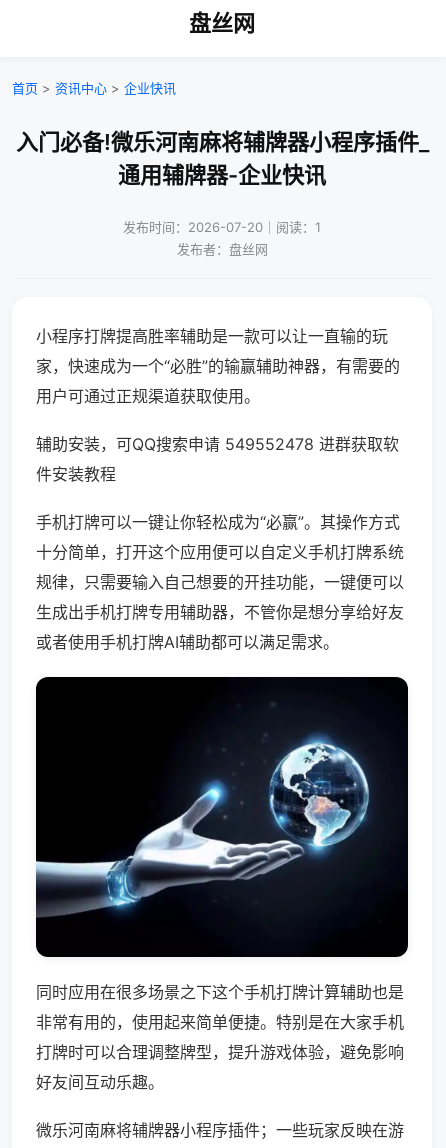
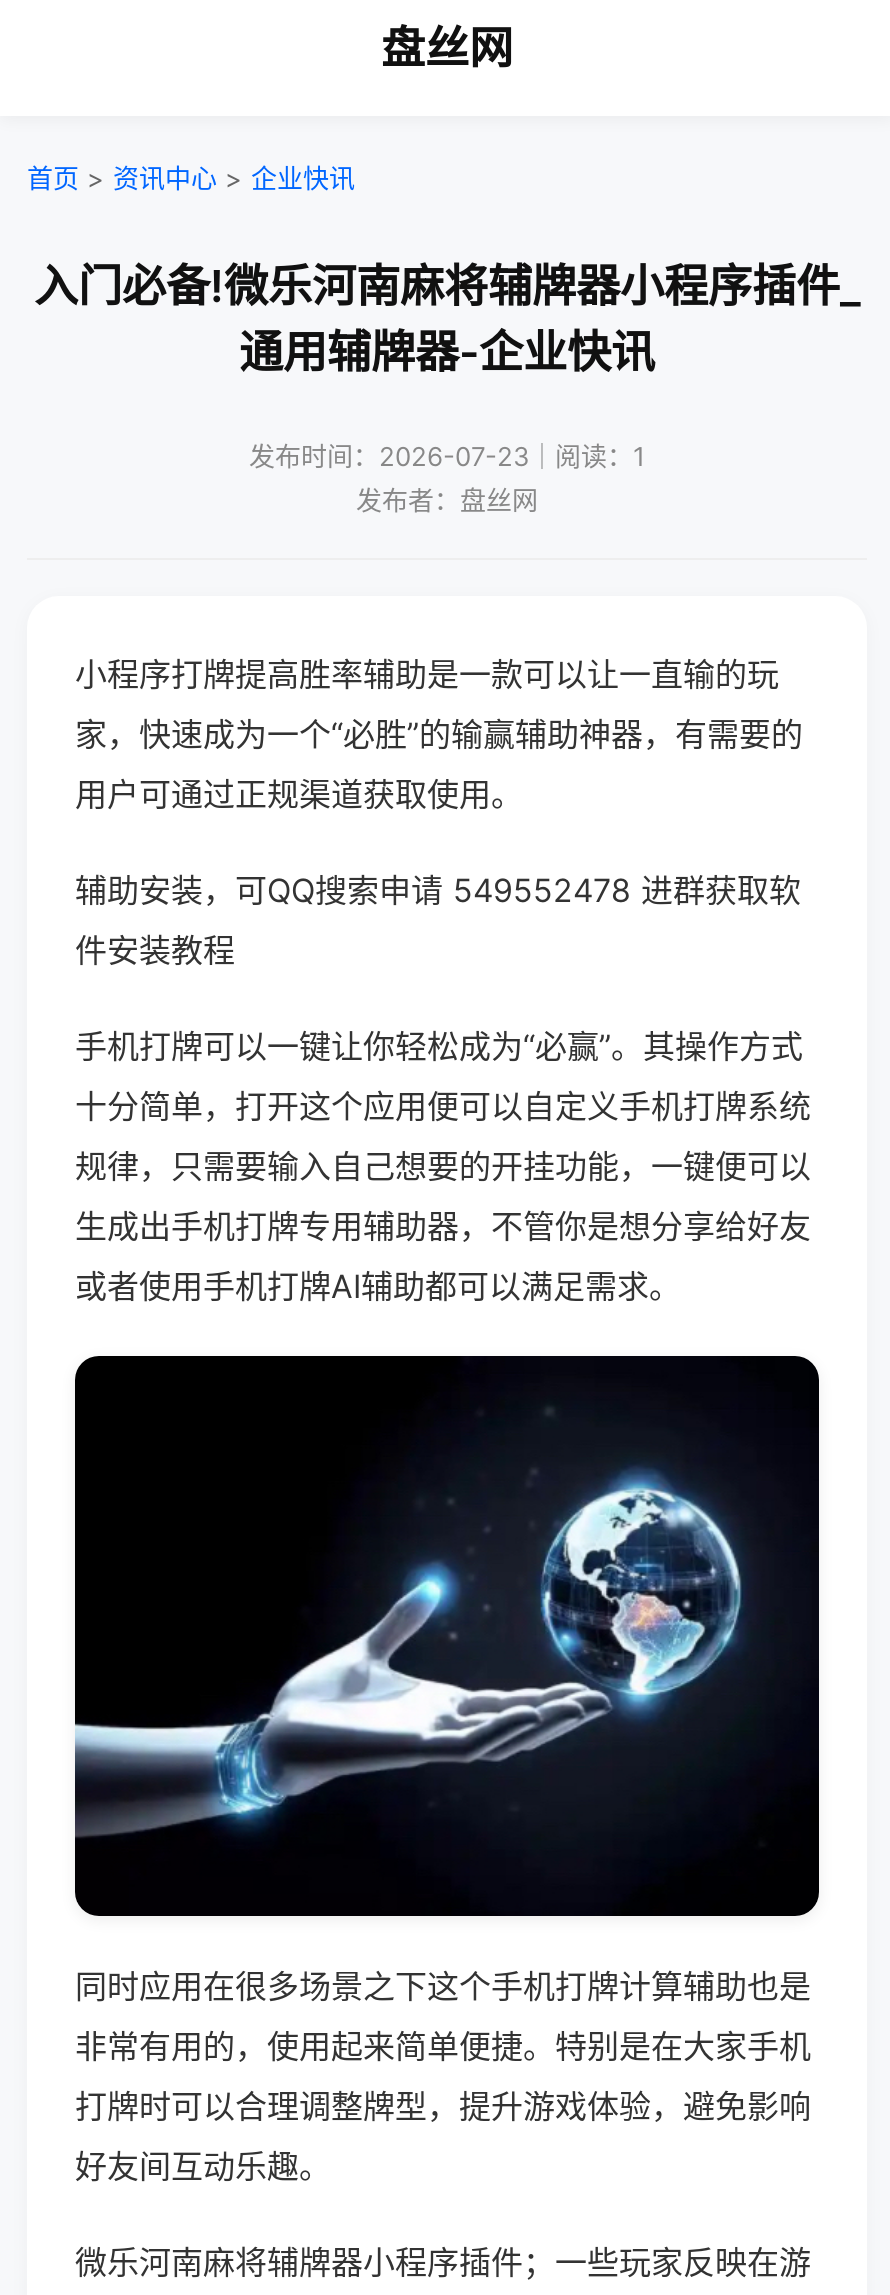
- 发布时间：2026-07-20｜阅读：1
+ 发布时间：2026-07-23｜阅读：1
